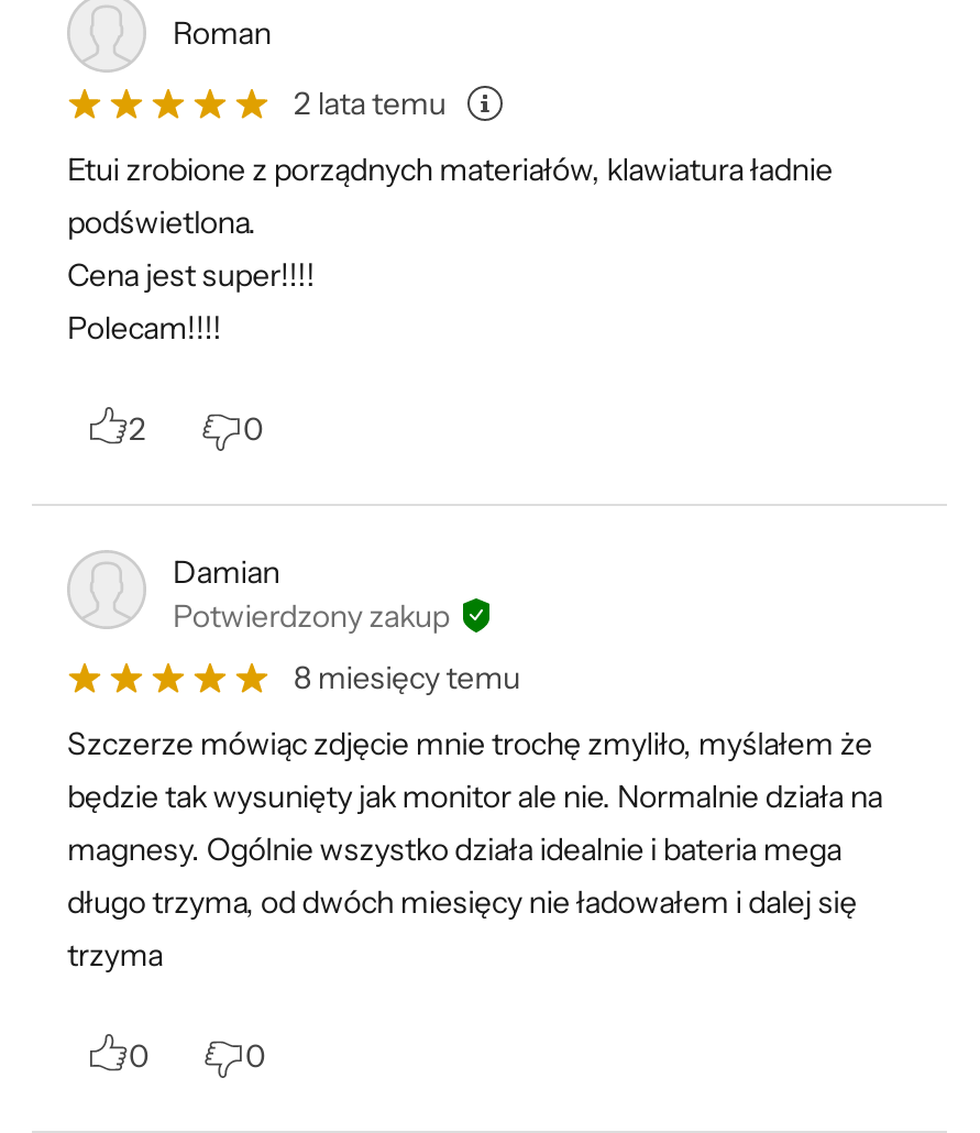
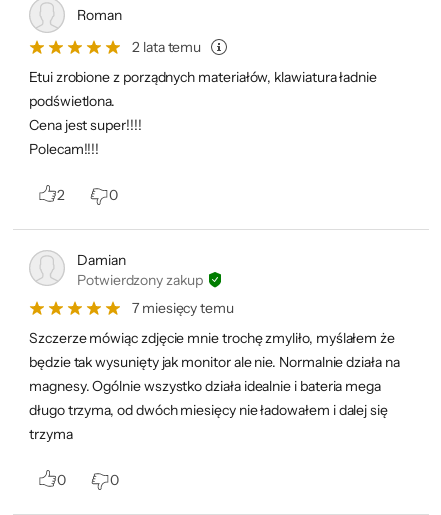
- 8 miesięcy temu
+ 7 miesięcy temu
